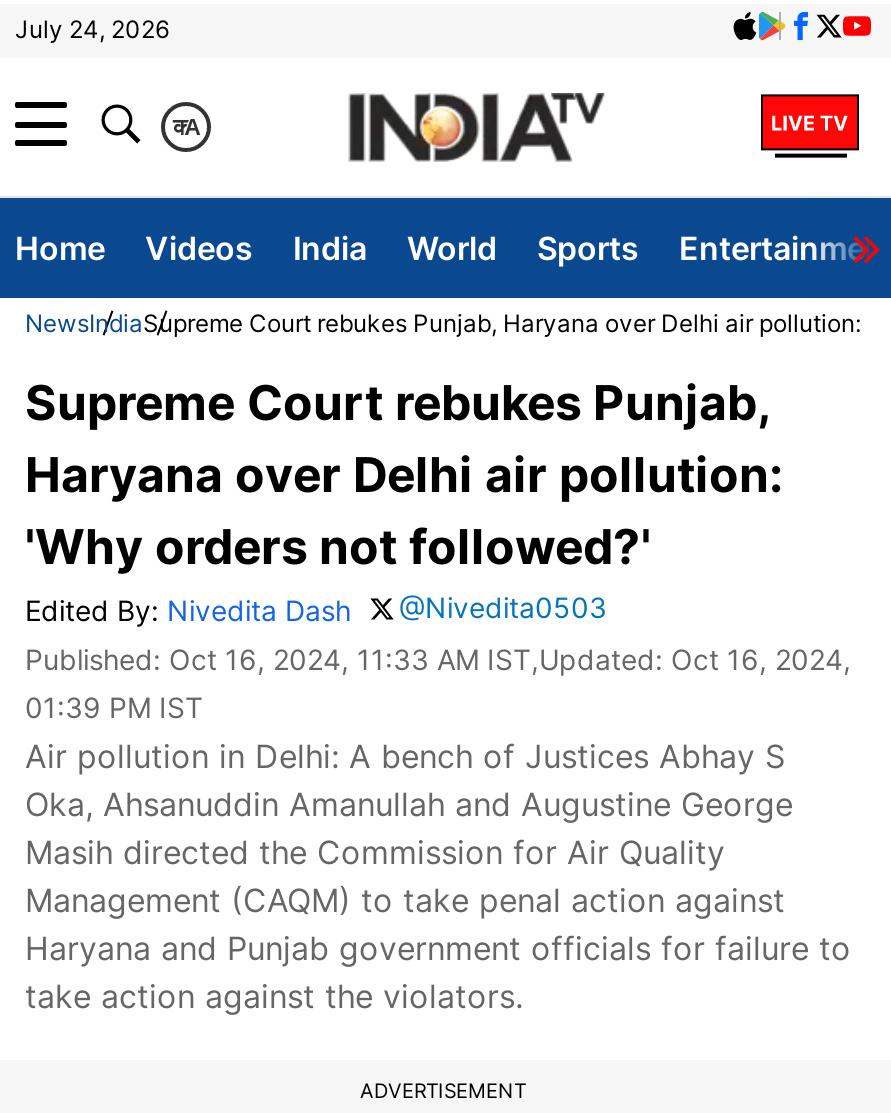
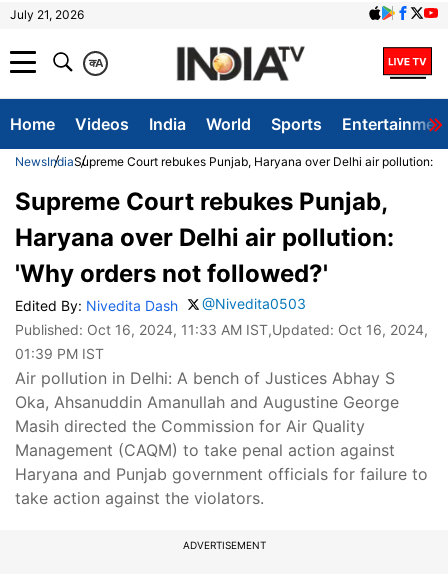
- July 24, 2026
+ July 21, 2026
